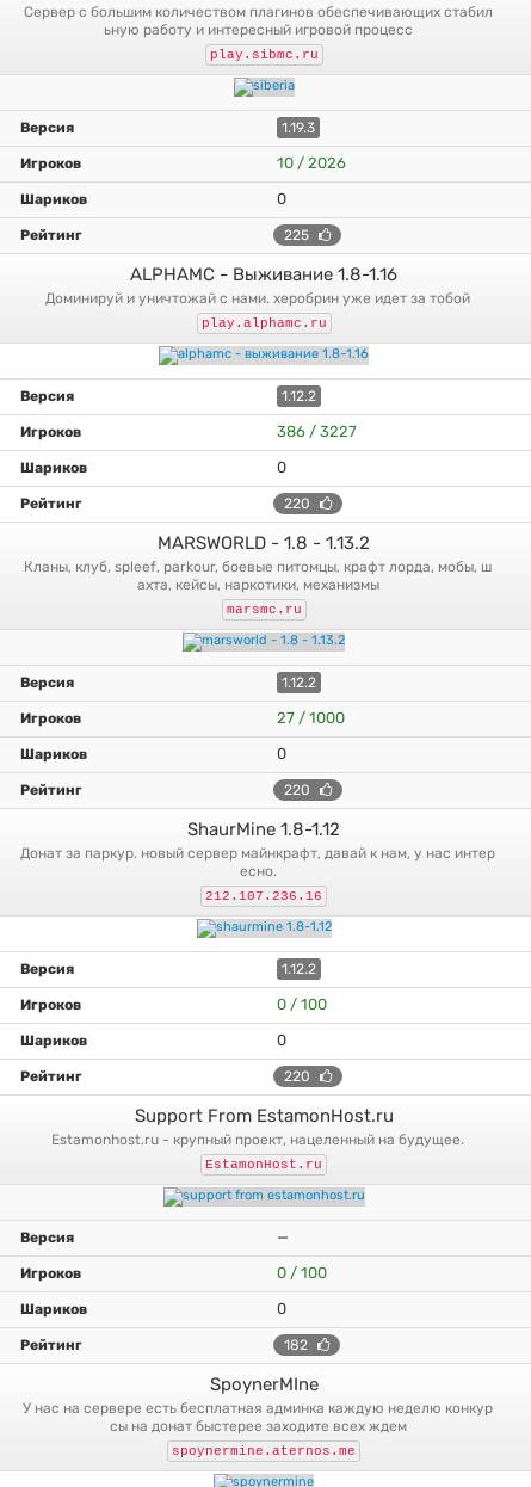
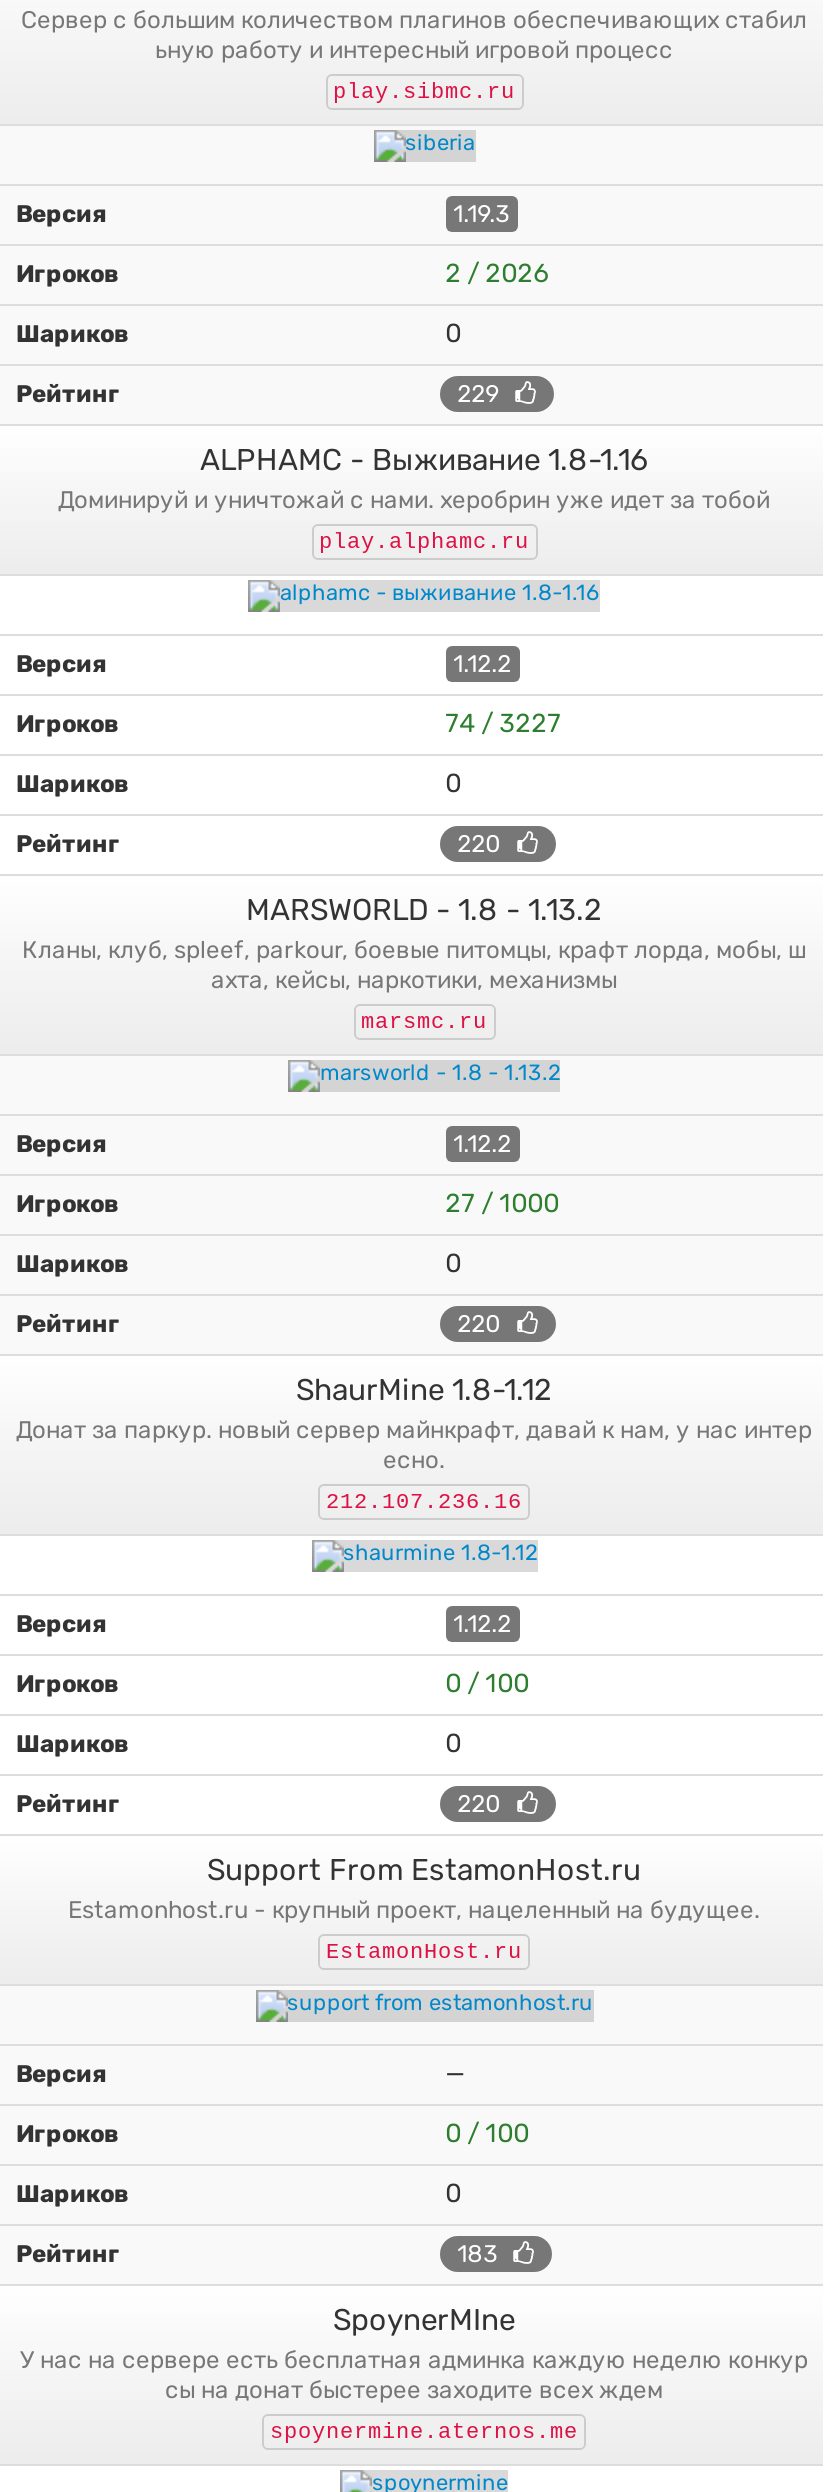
- 10 / 2026
+ 2 / 2026

- 225
+ 229

- 386 / 3227
+ 74 / 3227

- 182
+ 183
